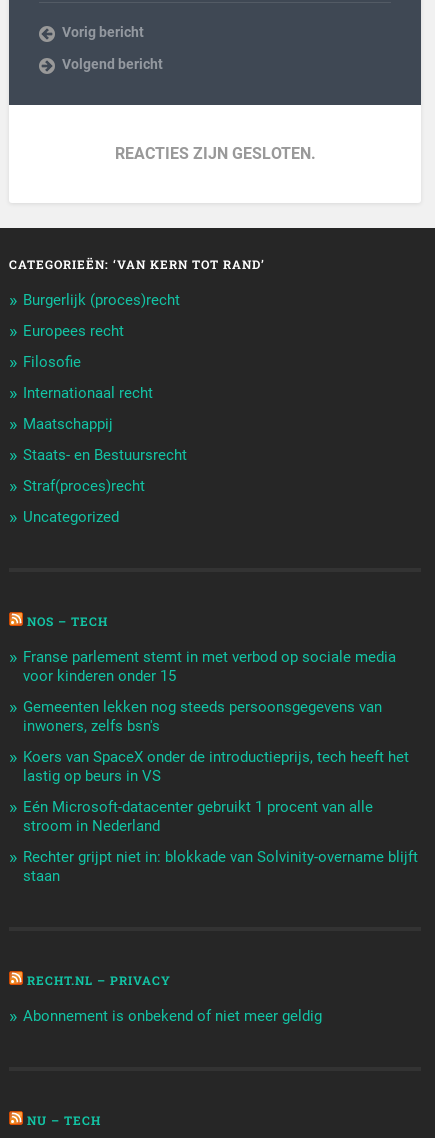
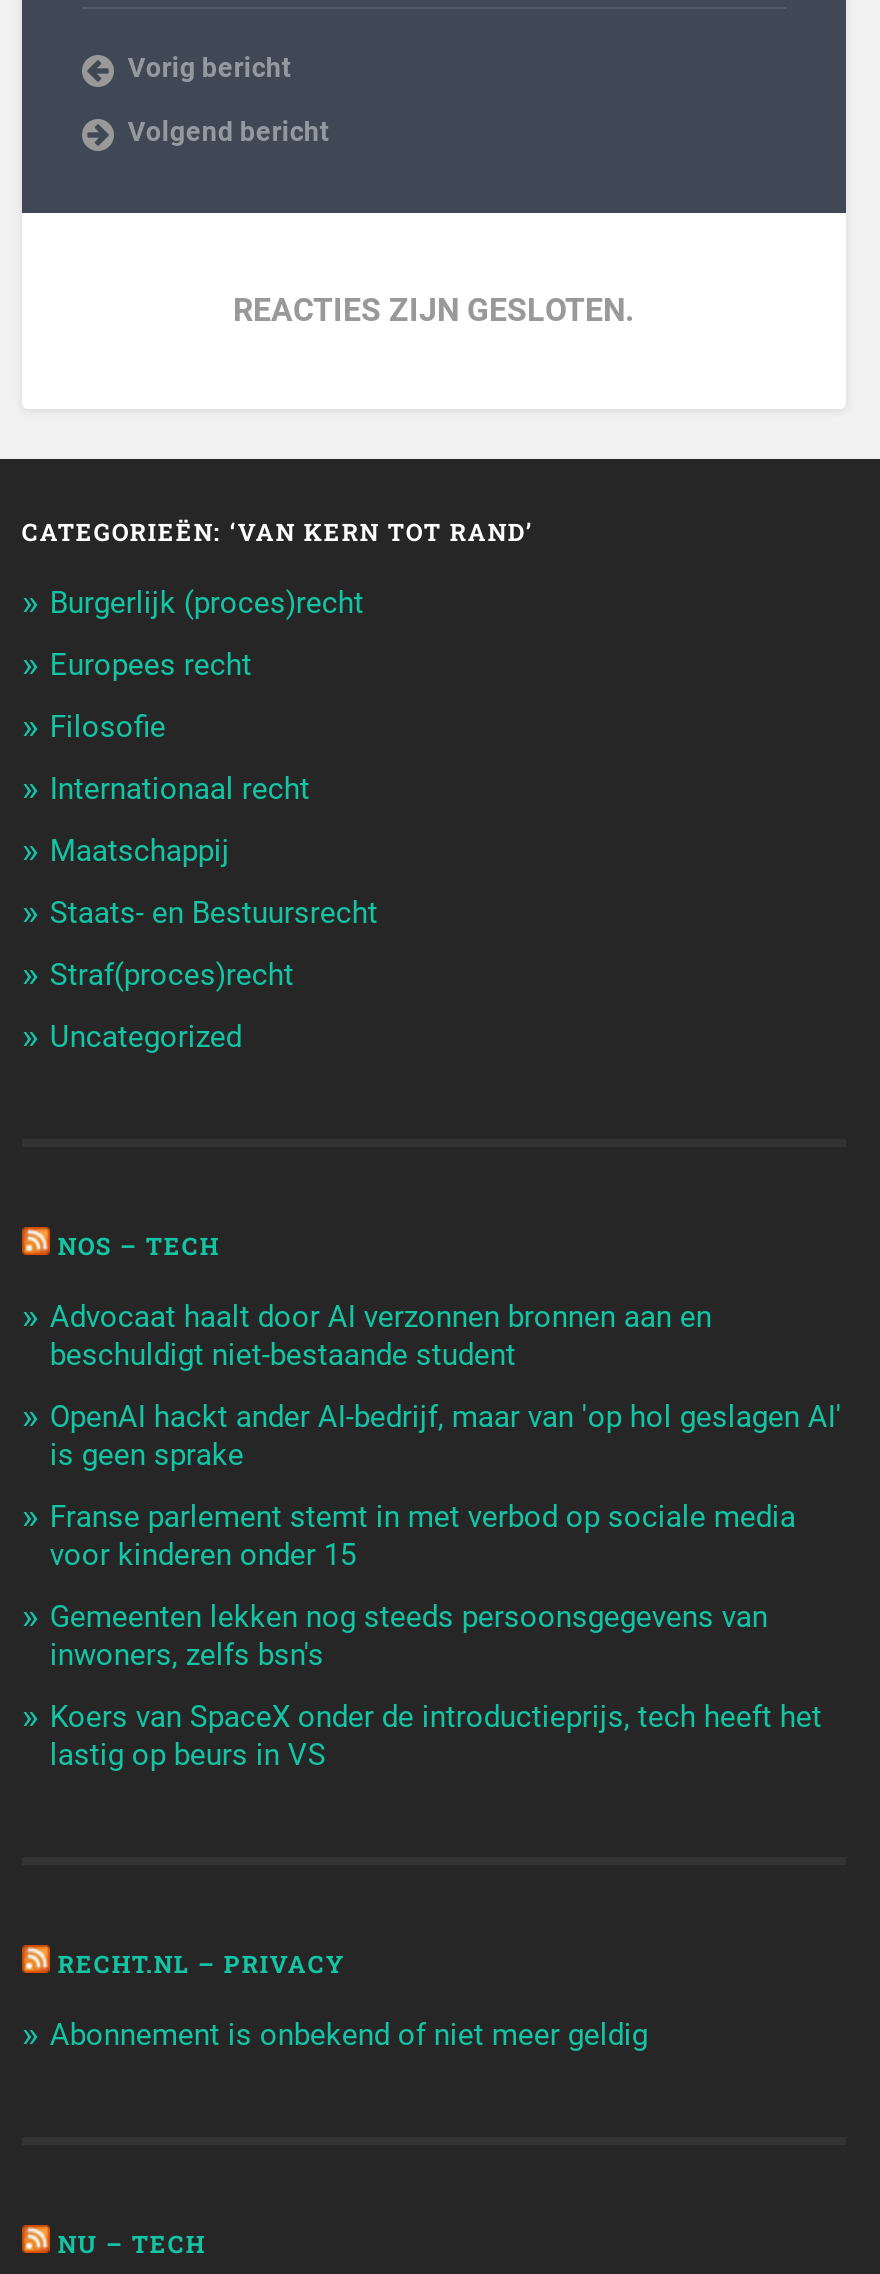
+ Advocaat haalt door AI verzonnen bronnen aan en
+ beschuldigt niet-bestaande student
+ OpenAI hackt ander AI-bedrijf, maar van 'op hol geslagen AI'
+ is geen sprake

moved down: Franse parlement stemt in met verbod op sociale media | voor kinderen onder 15 | Gemeenten lekken nog steeds persoonsgegevens van | inwoners, zelfs bsn's | Koers van SpaceX onder de introductieprijs, tech heeft het | lastig op beurs in VS

- Eén Microsoft-datacenter gebruikt 1 procent van alle
- stroom in Nederland
- Rechter grijpt niet in: blokkade van Solvinity-overname blijft
- staan
